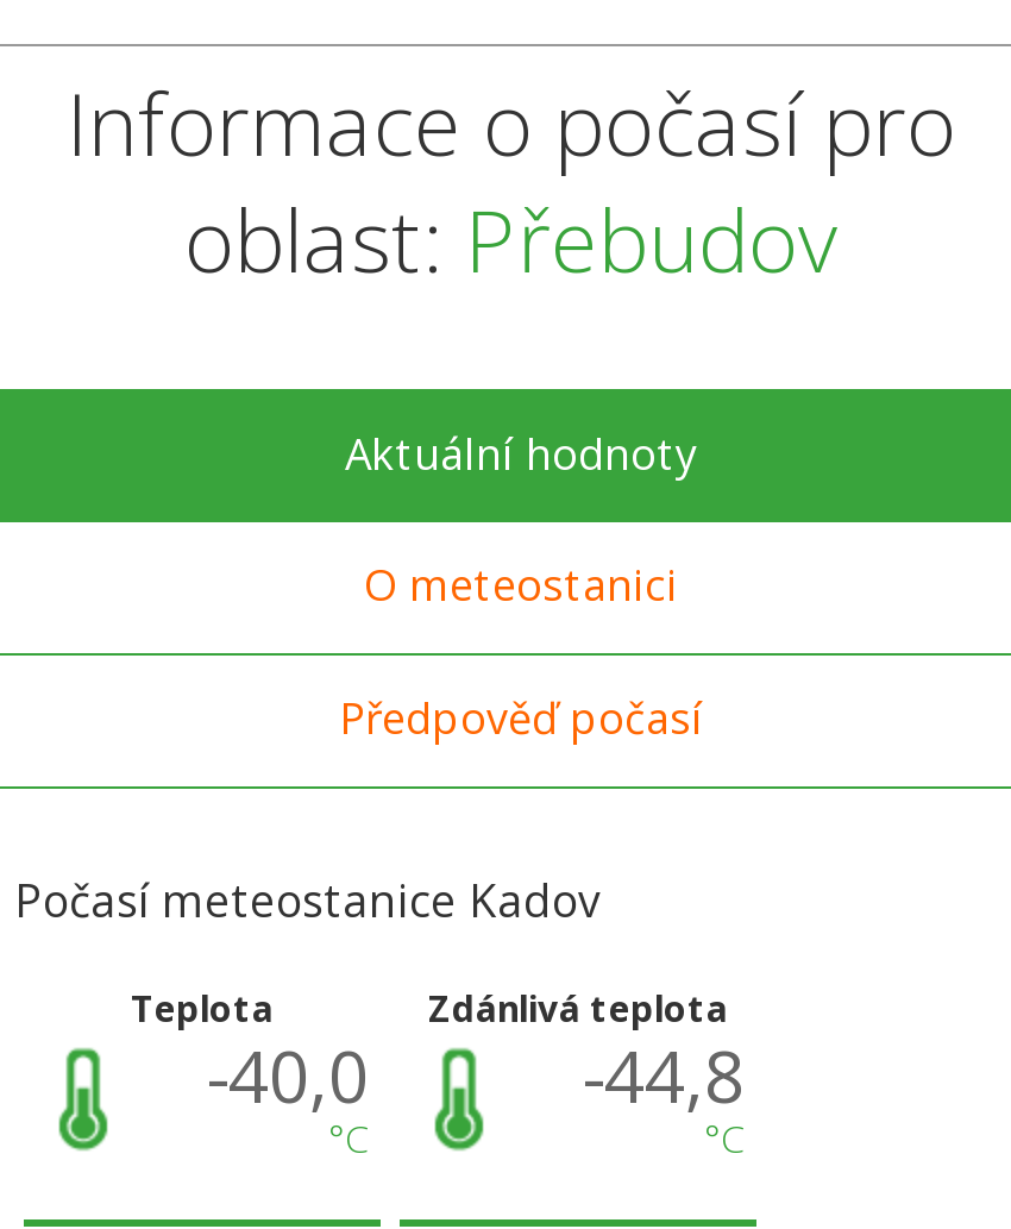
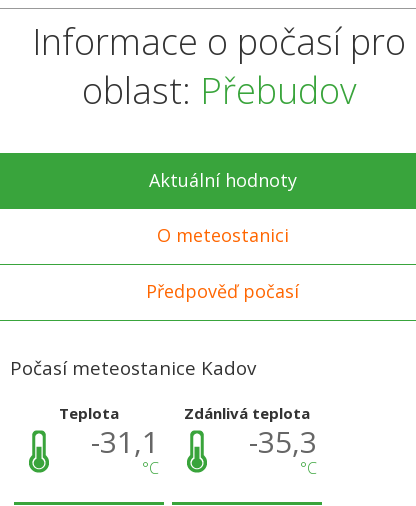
- -40,0
+ -31,1

- -44,8
+ -35,3
